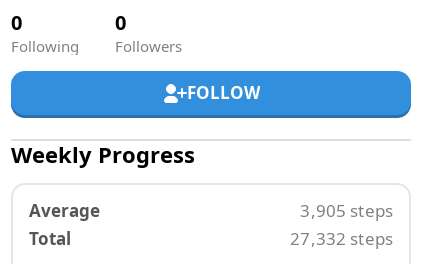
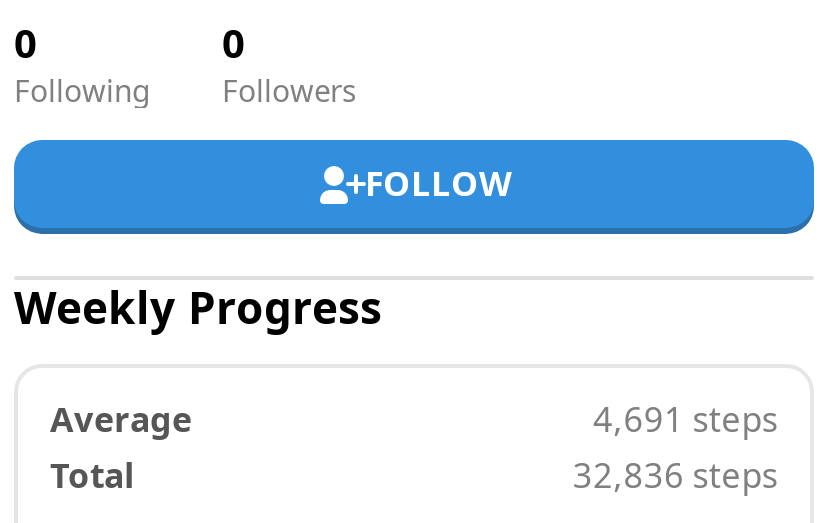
- 3,905 steps
+ 4,691 steps

- 27,332 steps
+ 32,836 steps
